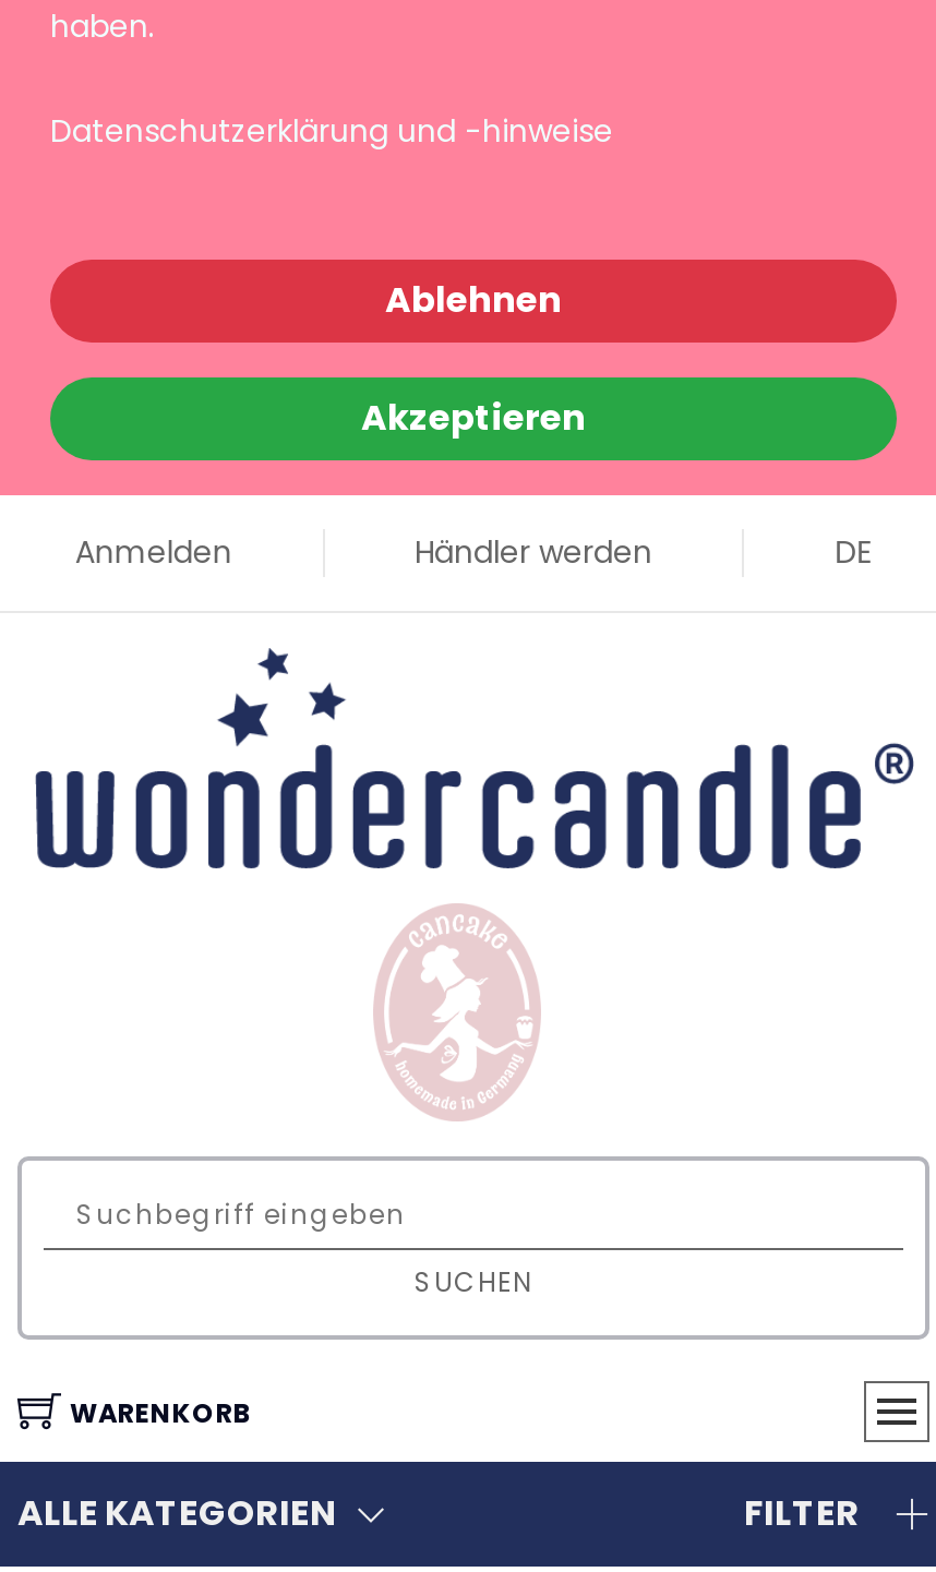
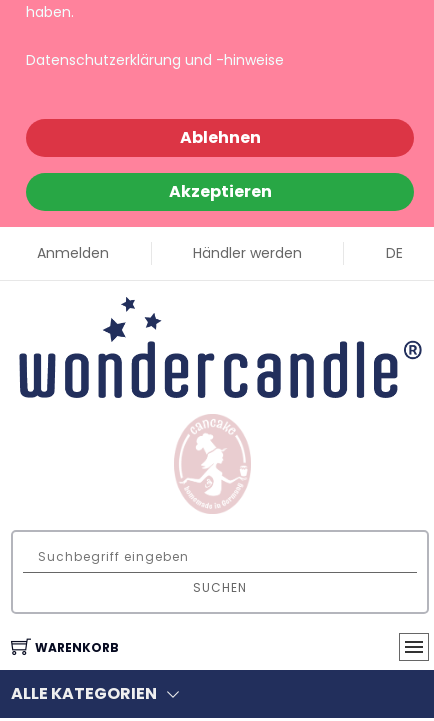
- FILTER
